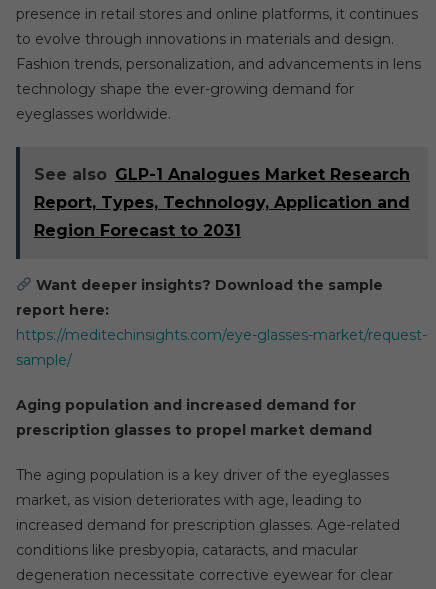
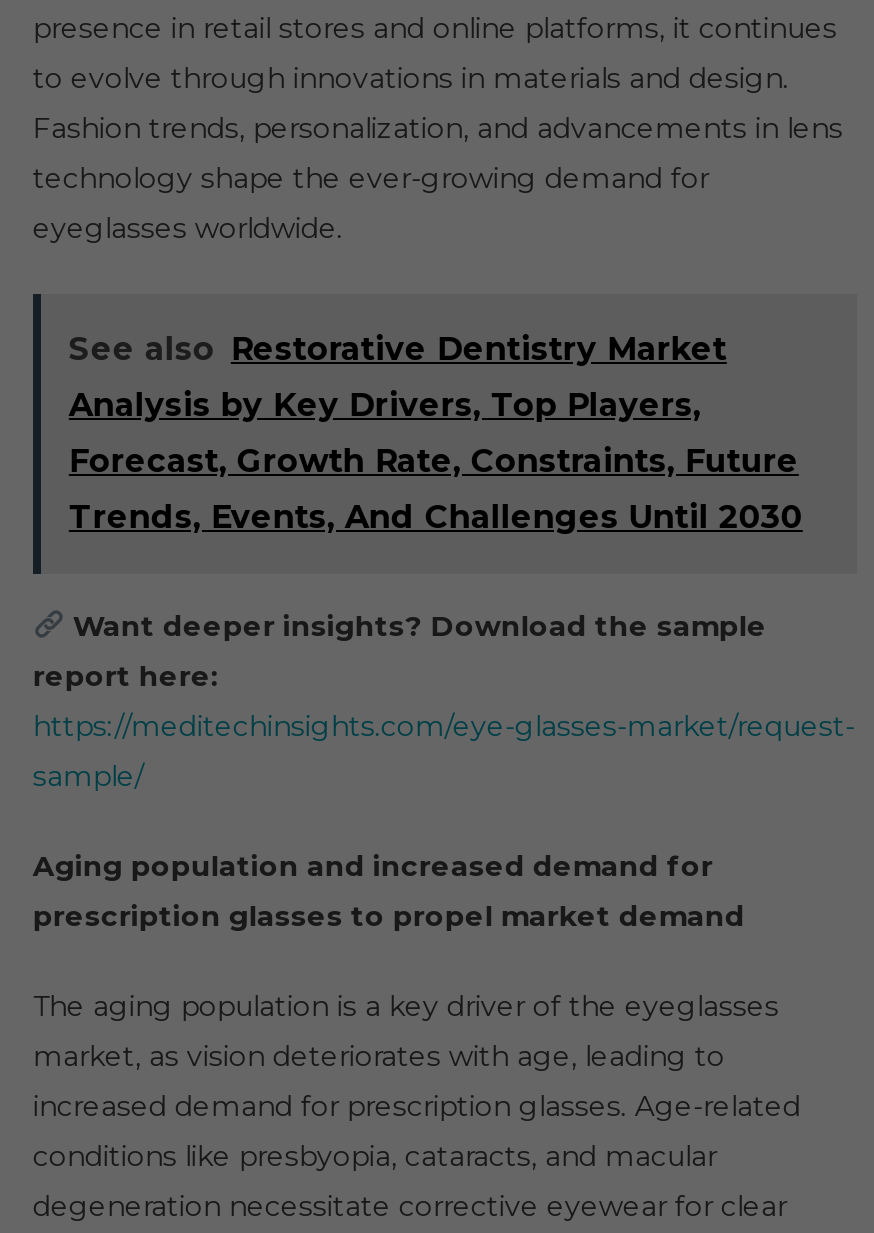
- See also GLP-1 Analogues Market Research
- Report, Types, Technology, Application and
- Region Forecast to 2031
+ See also Restorative Dentistry Market
+ Analysis by Key Drivers, Top Players,
+ Forecast, Growth Rate, Constraints, Future
+ Trends, Events, And Challenges Until 2030
